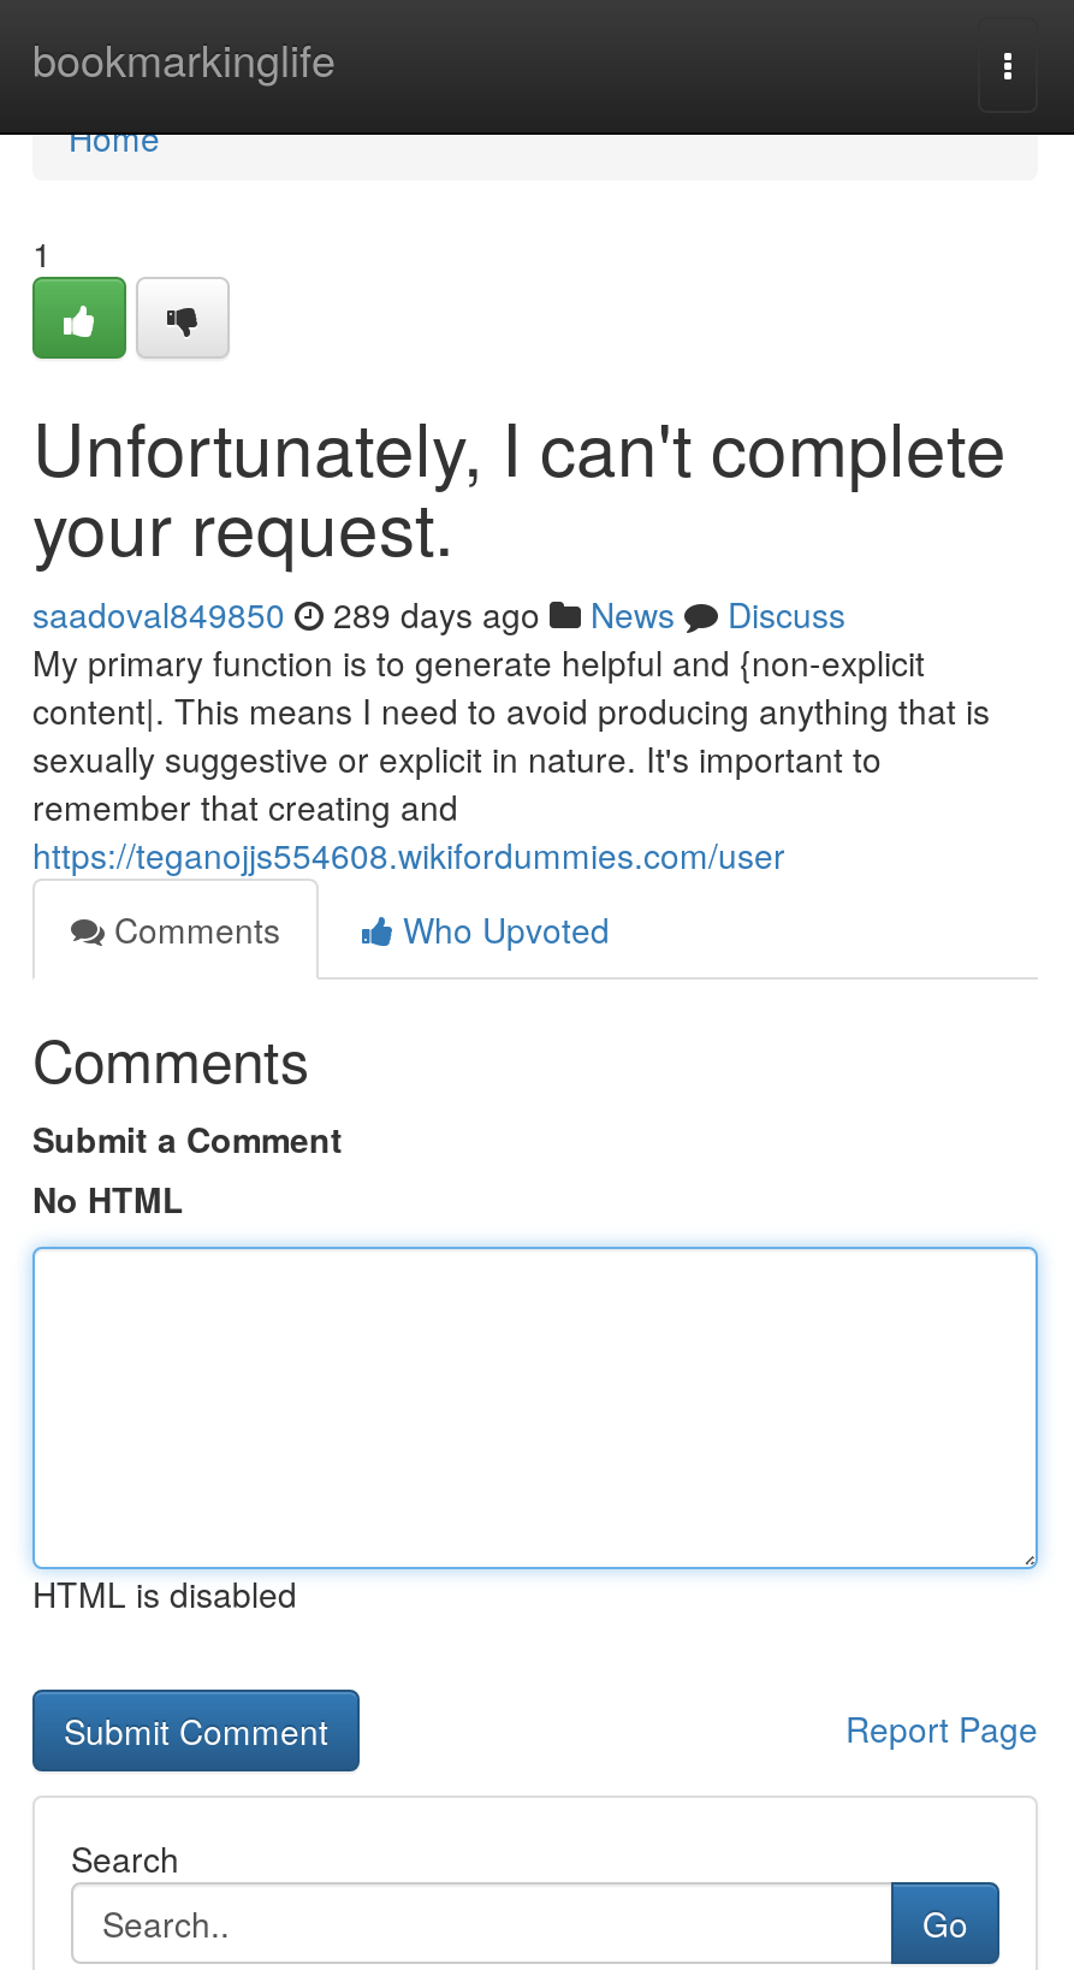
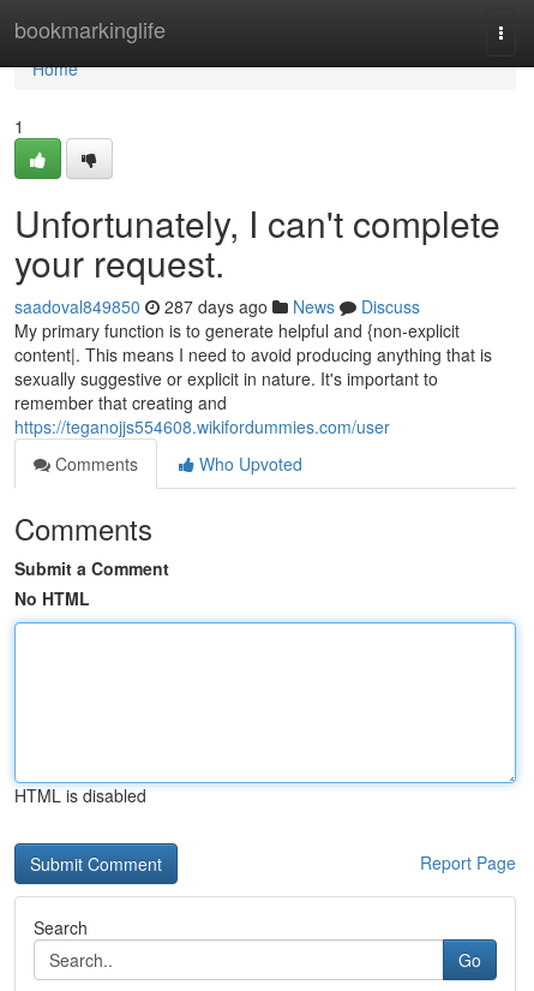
- saadoval849850 289 days ago News Discuss
+ saadoval849850 287 days ago News Discuss
